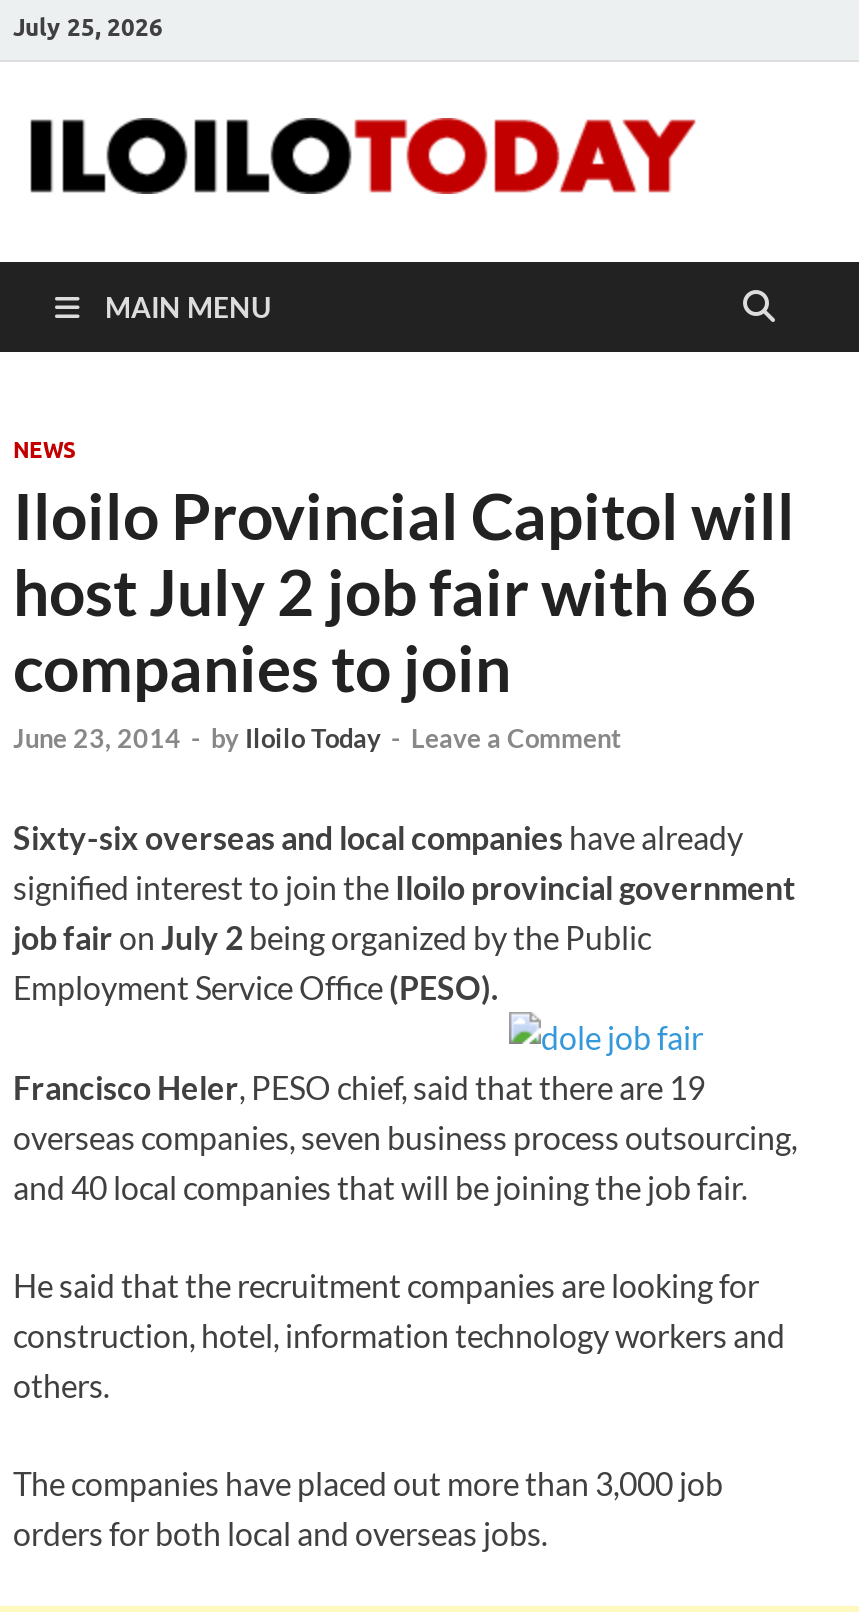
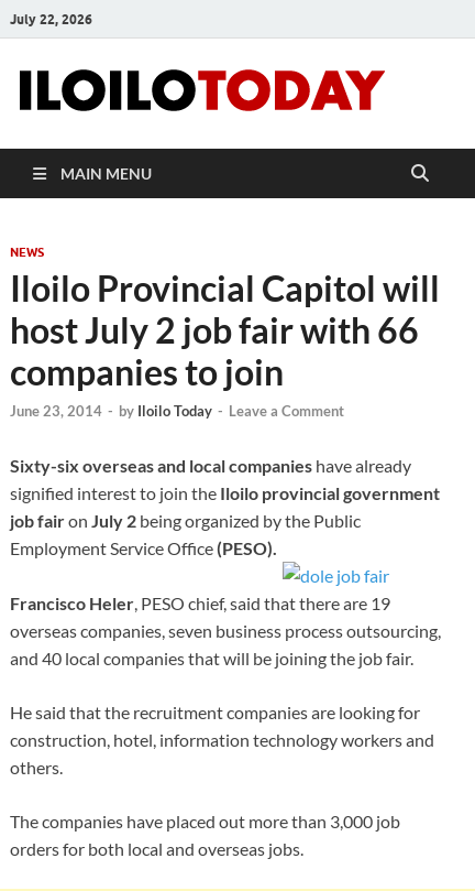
- July 25, 2026
+ July 22, 2026
